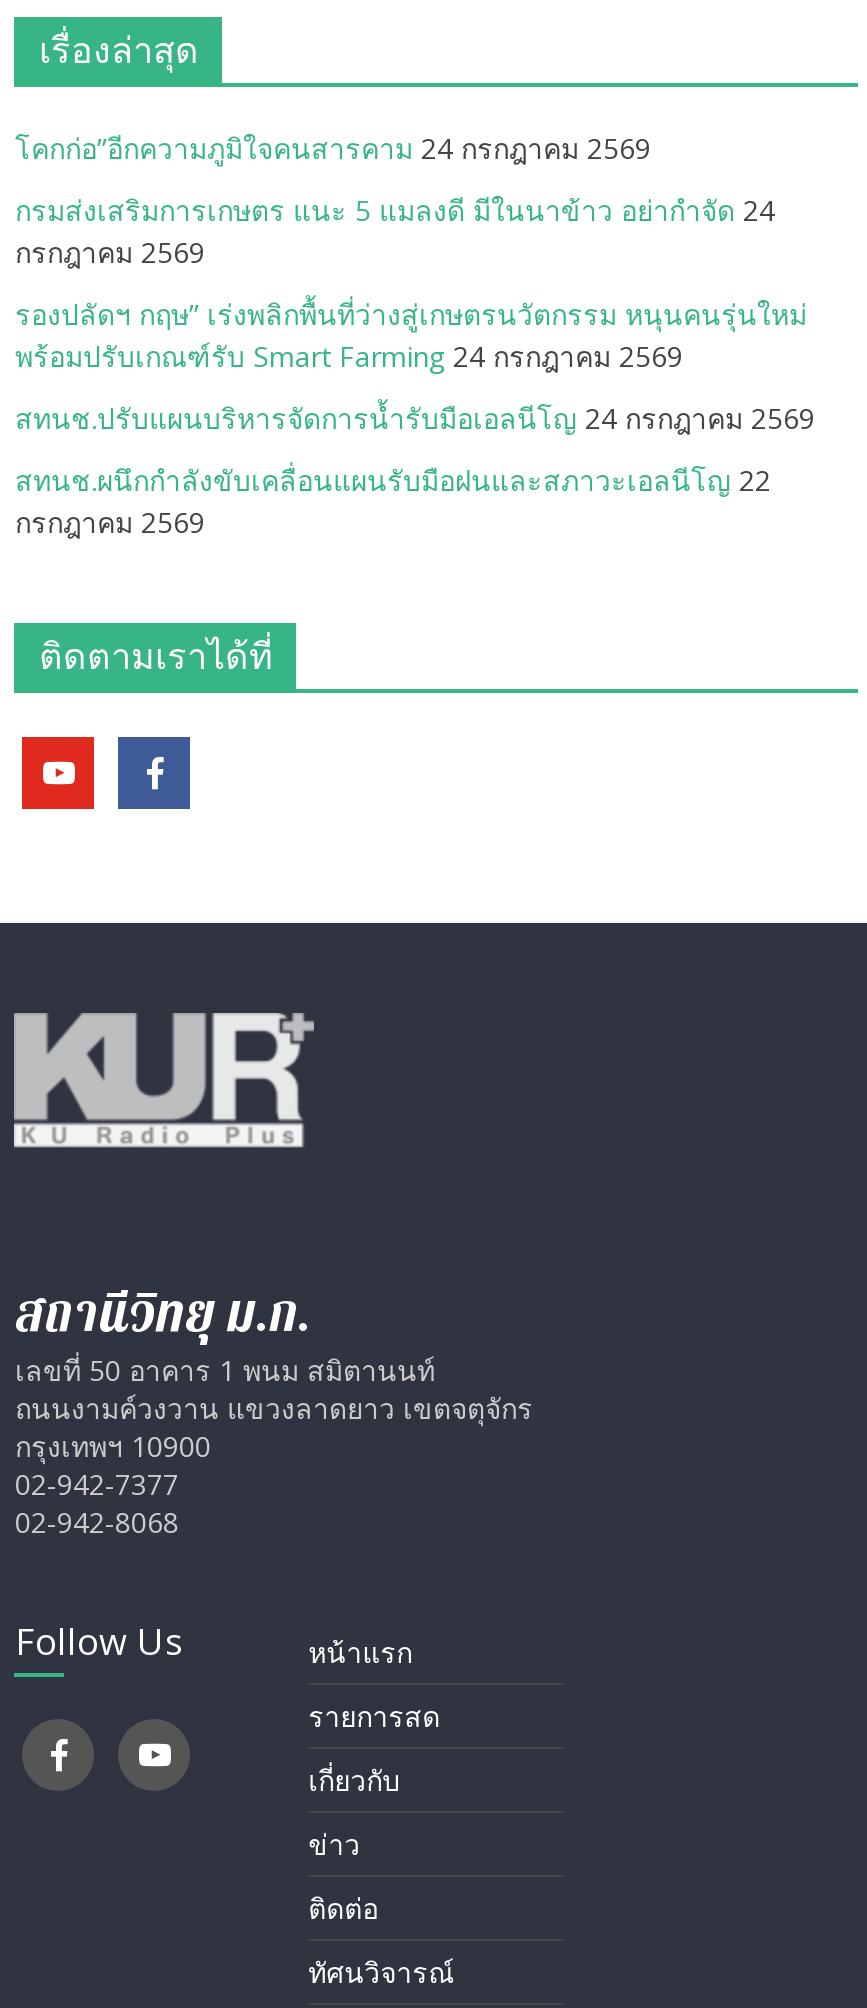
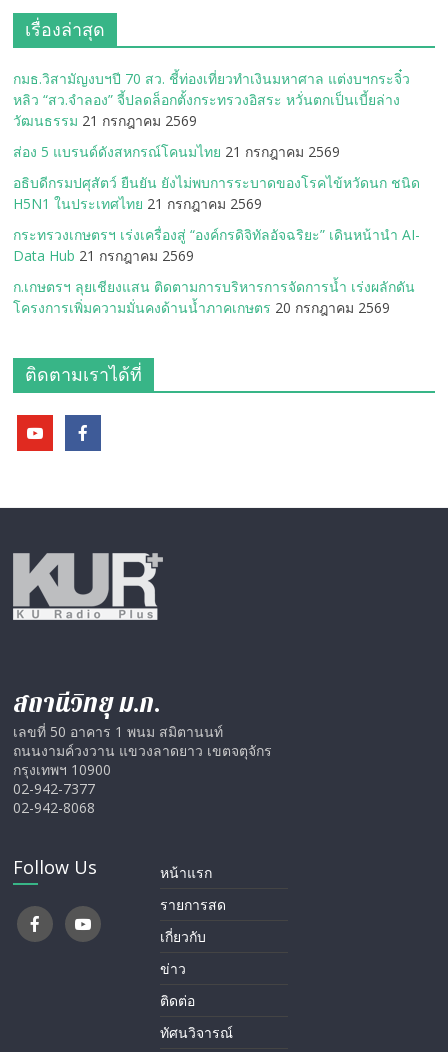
- โคกก่อ”อีกความภูมิใจคนสารคาม 24 กรกฎาคม 2569
+ กมธ.วิสามัญงบฯปี 70 สว. ชี้ท่องเที่ยวทำเงินมหาศาล แต่งบฯกระจิ๋ว
+ หลิว “สว.จำลอง” จี้ปลดล็อกตั้งกระทรวงอิสระ หวั่นตกเป็นเบี้ยล่าง
+ วัฒนธรรม 21 กรกฎาคม 2569

- กรมส่งเสริมการเกษตร แนะ 5 แมลงดี มีในนาข้าว อย่ากำจัด 24
- กรกฎาคม 2569
+ ส่อง 5 แบรนด์ดังสหกรณ์โคนมไทย 21 กรกฎาคม 2569

- รองปลัดฯ กฤษ” เร่งพลิกพื้นที่ว่างสู่เกษตรนวัตกรรม หนุนคนรุ่นใหม่
- พร้อมปรับเกณฑ์รับ Smart Farming 24 กรกฎาคม 2569
+ อธิบดีกรมปศุสัตว์ ยืนยัน ยังไม่พบการระบาดของโรคไข้หวัดนก ชนิด
+ H5N1 ในประเทศไทย 21 กรกฎาคม 2569

- สทนช.ปรับแผนบริหารจัดการน้ำรับมือเอลนีโญ 24 กรกฎาคม 2569
+ กระทรวงเกษตรฯ เร่งเครื่องสู่ “องค์กรดิจิทัลอัจฉริยะ” เดินหน้านำ AI-
+ Data Hub 21 กรกฎาคม 2569

- สทนช.ผนึกกำลังขับเคลื่อนแผนรับมือฝนและสภาวะเอลนีโญ 22
- กรกฎาคม 2569
+ ก.เกษตรฯ ลุยเชียงแสน ติดตามการบริหารการจัดการน้ำ เร่งผลักดัน
+ โครงการเพิ่มความมั่นคงด้านน้ำภาคเกษตร 20 กรกฎาคม 2569
